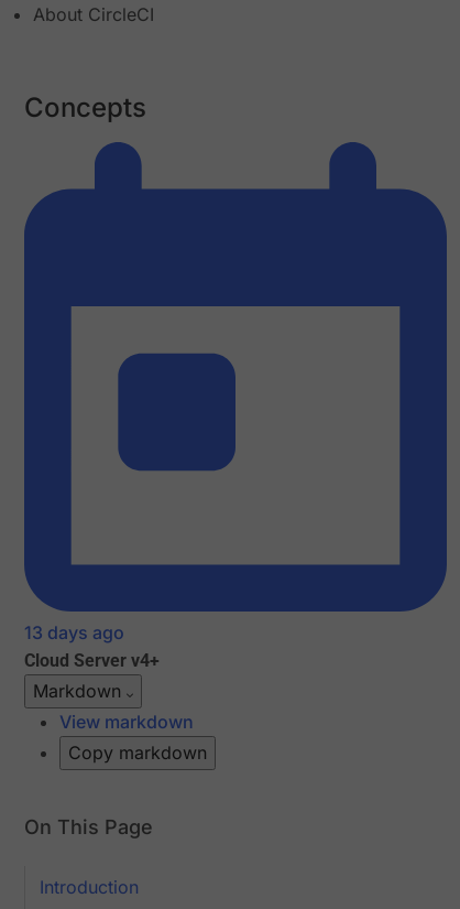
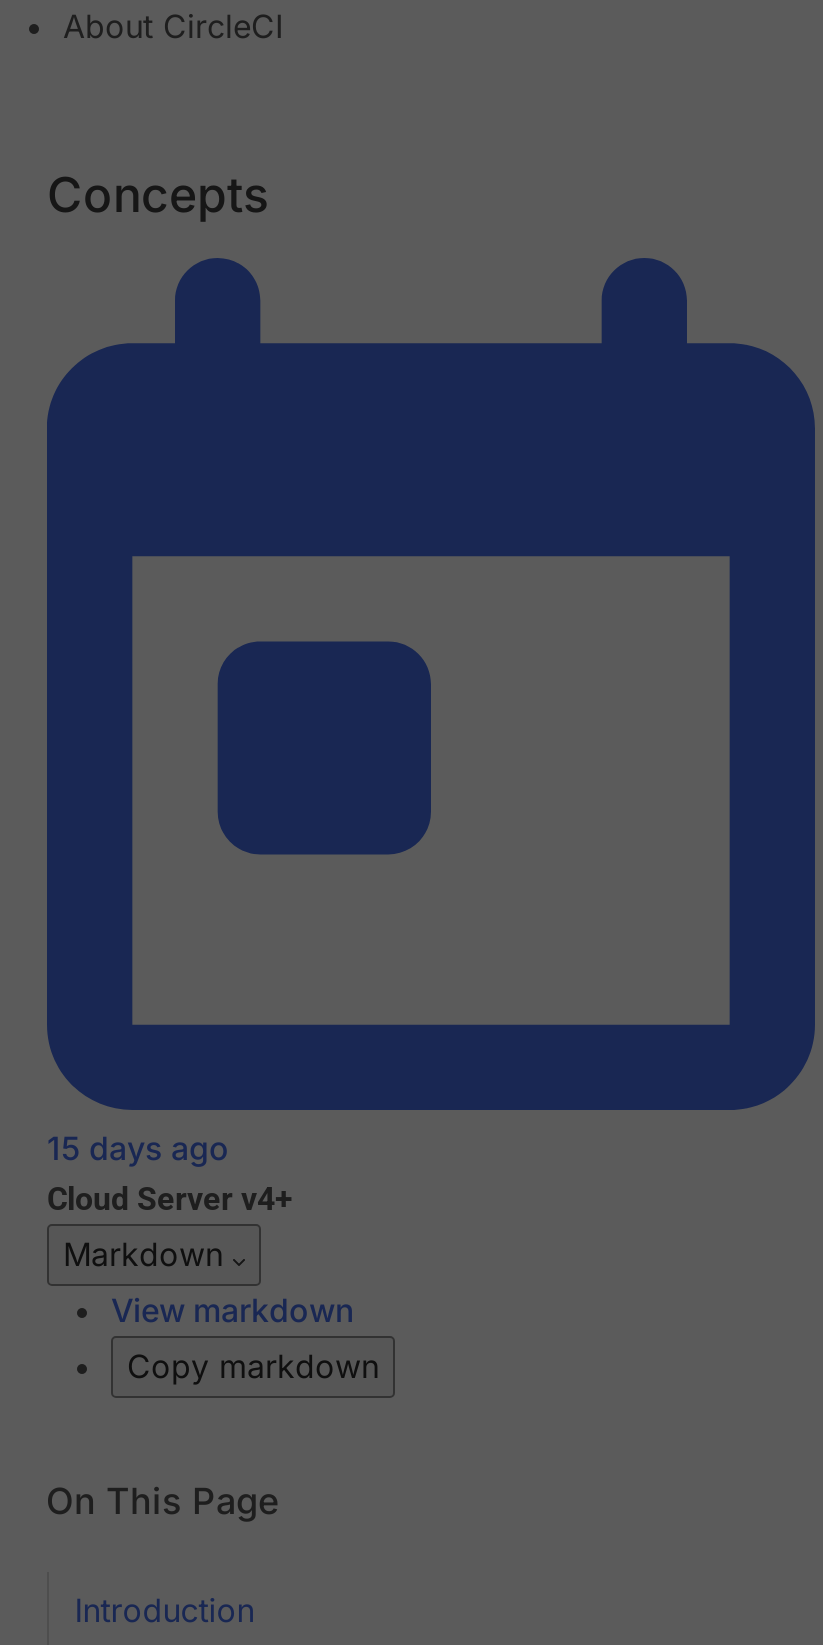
- 13 days ago
+ 15 days ago
